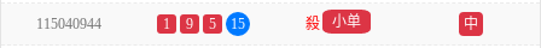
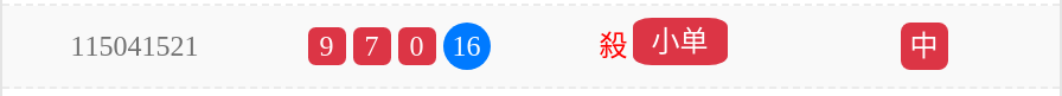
- 115040944
- 1
+ 115041521

- 5
- 15
+ 7
+ 0
+ 16
